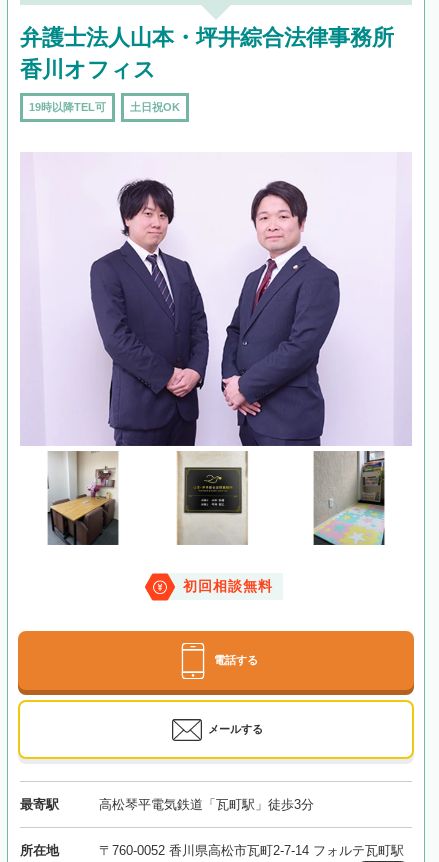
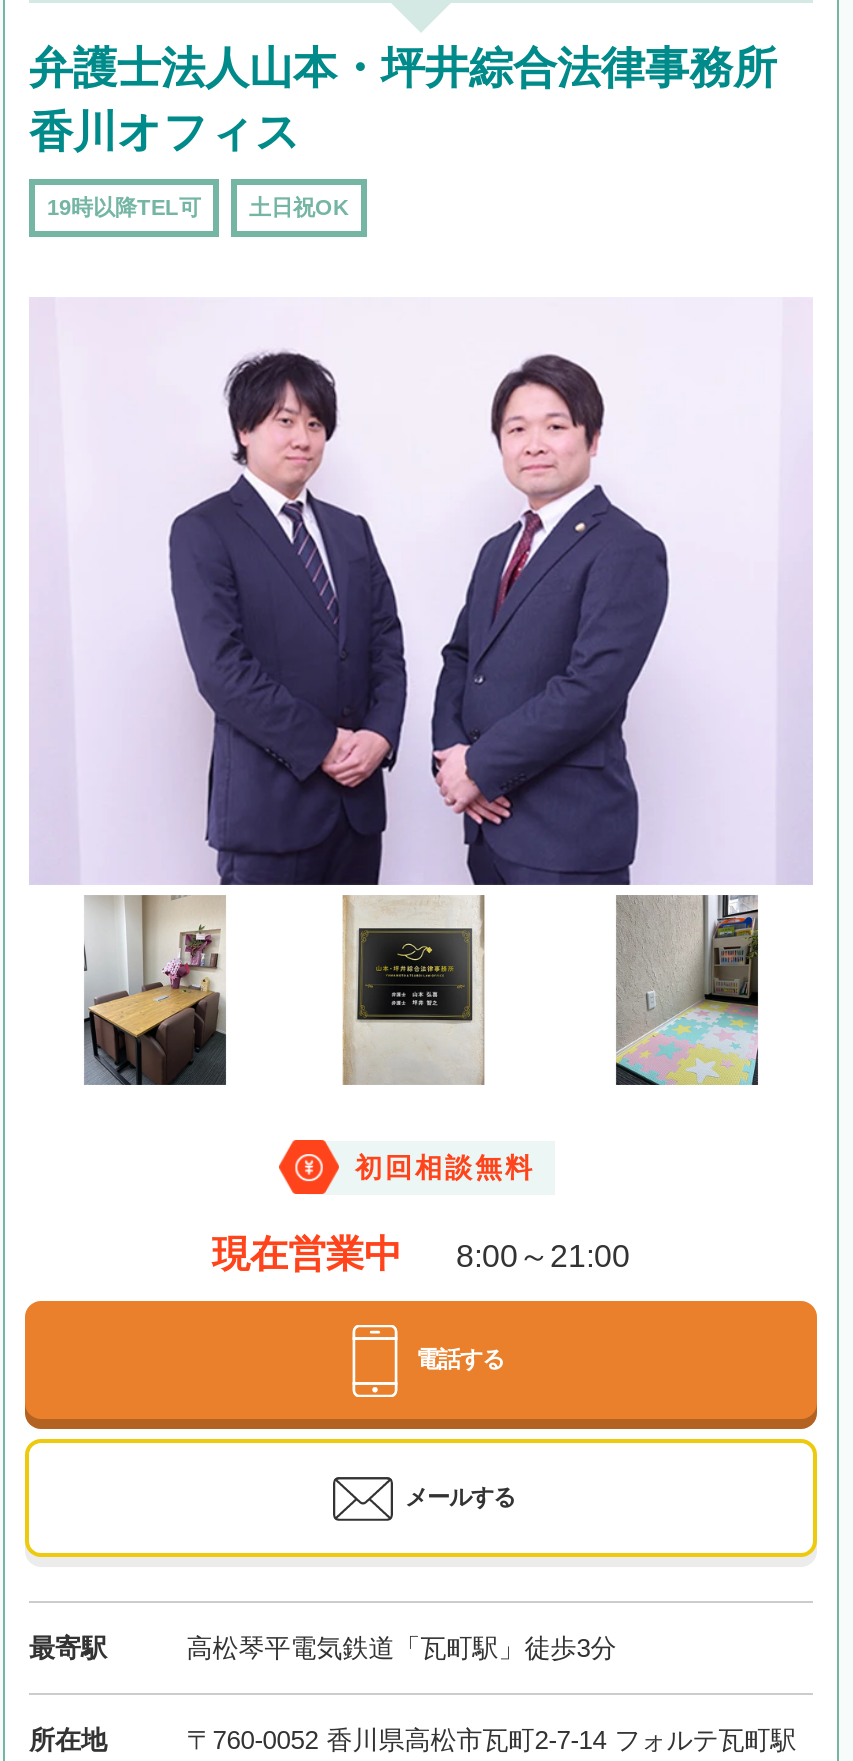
+ 現在営業中
+ 8:00～21:00
